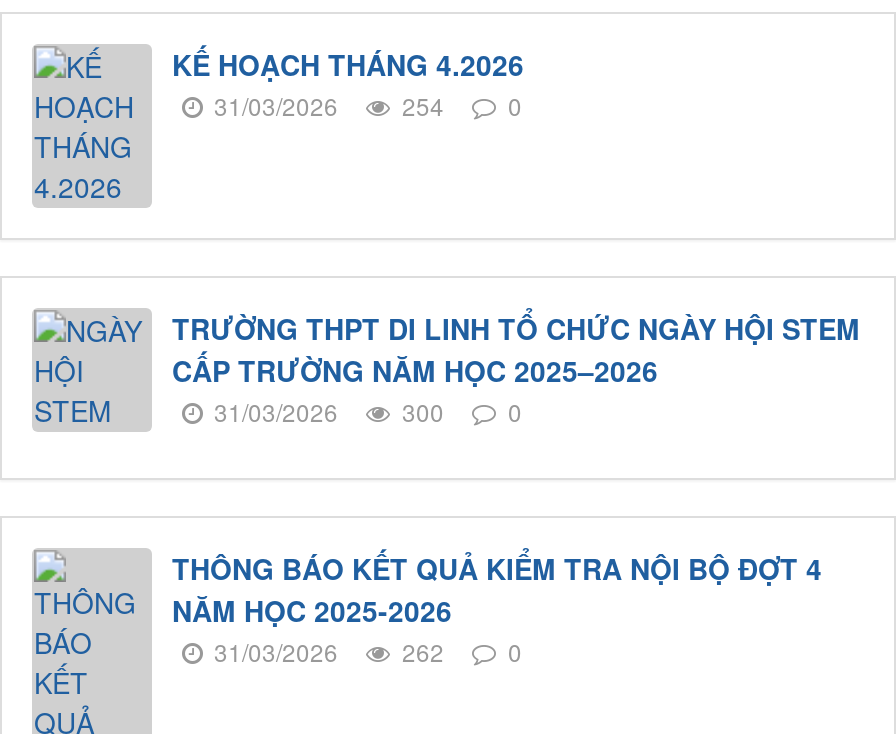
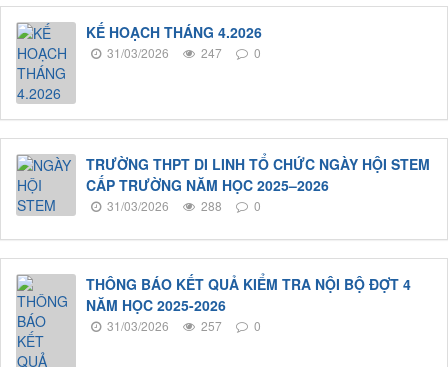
- 31/03/2026 254 0
+ 31/03/2026 247 0

- 31/03/2026 300 0
+ 31/03/2026 288 0

- 31/03/2026 262 0
+ 31/03/2026 257 0
